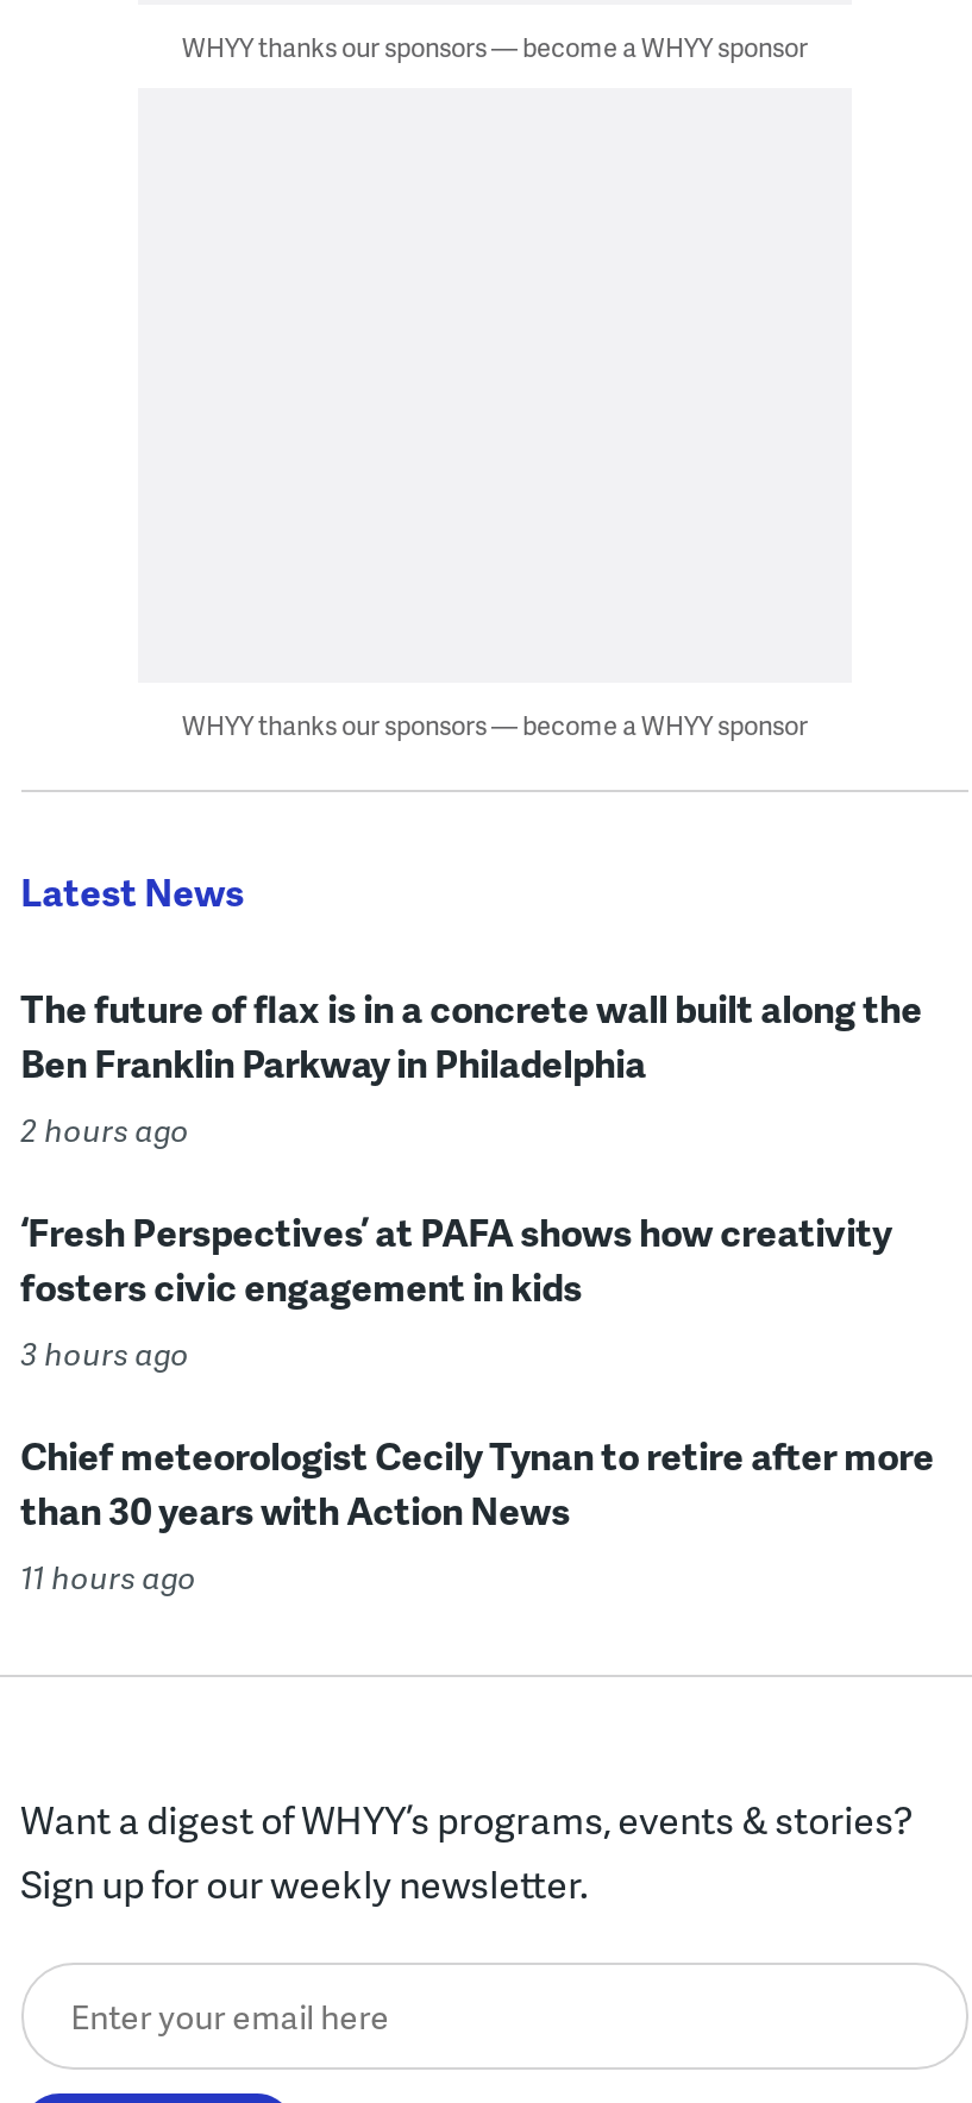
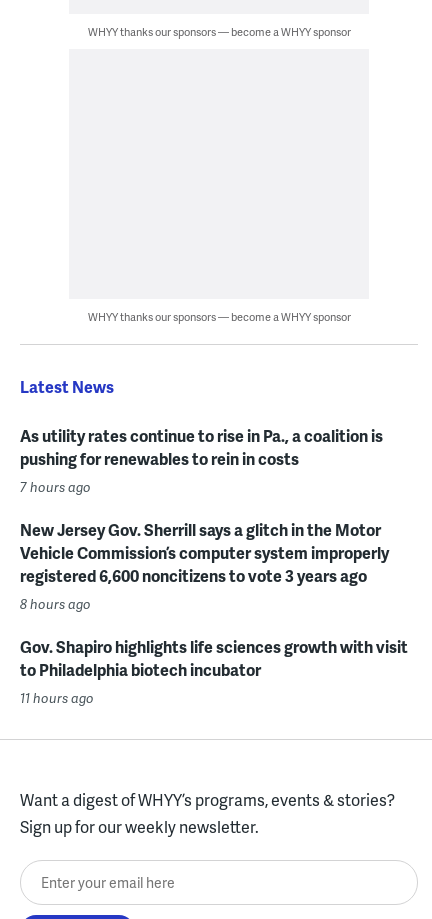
- The future of flax is in a concrete wall built along the
- Ben Franklin Parkway in Philadelphia
- 2 hours ago
+ As utility rates continue to rise in Pa., a coalition is
+ pushing for renewables to rein in costs
+ 7 hours ago

- ‘Fresh Perspectives’ at PAFA shows how creativity
- fosters civic engagement in kids
- 3 hours ago
+ New Jersey Gov. Sherrill says a glitch in the Motor
+ Vehicle Commission’s computer system improperly
+ registered 6,600 noncitizens to vote 3 years ago
+ 8 hours ago

- Chief meteorologist Cecily Tynan to retire after more
- than 30 years with Action News
+ Gov. Shapiro highlights life sciences growth with visit
+ to Philadelphia biotech incubator
